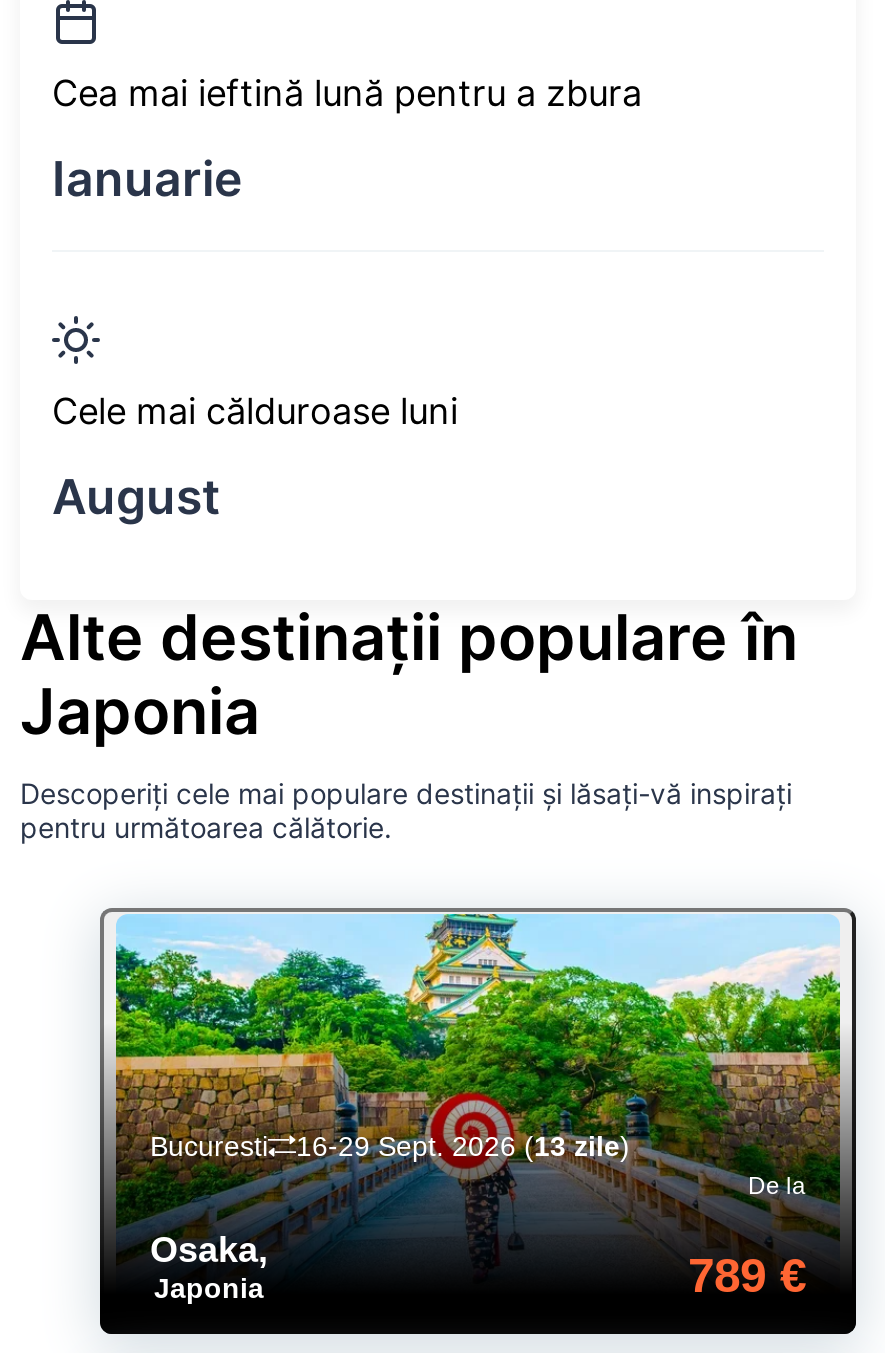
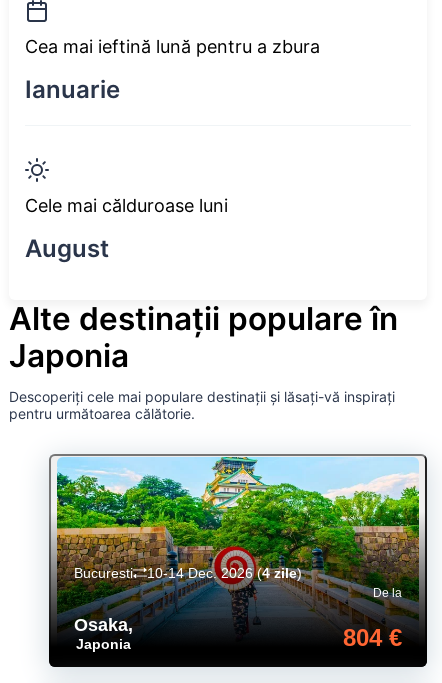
- Bucuresti 16-29 Sept. 2026 (13 zile)
+ Bucuresti 10-14 Dec. 2026 (4 zile)

- 789 €
+ 804 €
